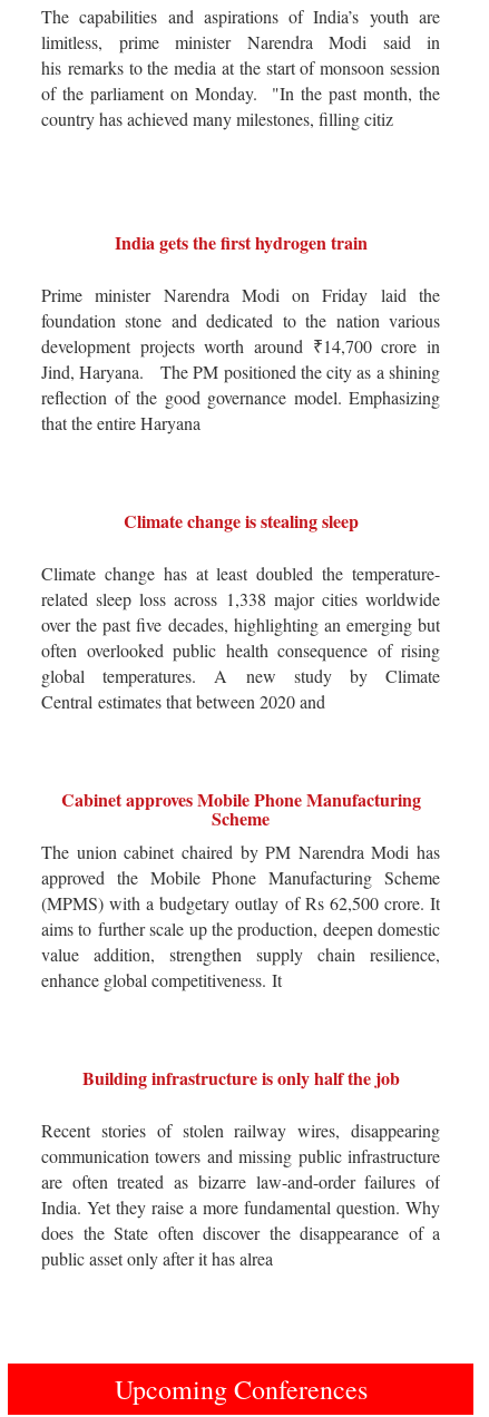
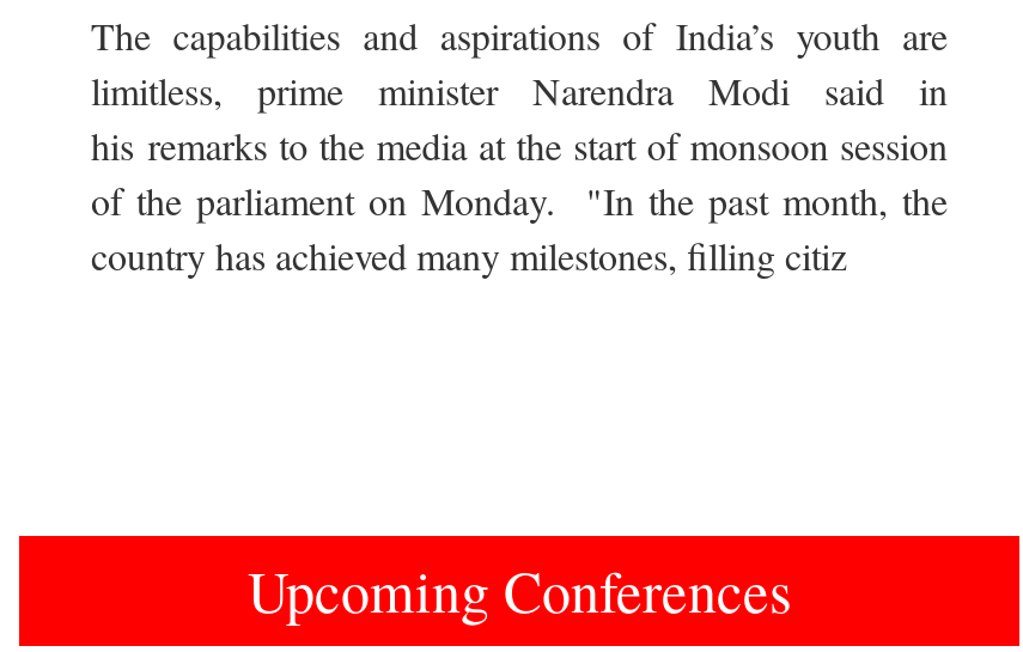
- India gets the first hydrogen train
- Prime minister Narendra Modi on Friday laid the
- foundation stone and dedicated to the nation various
- development projects worth around ₹14,700 crore in
- Jind, Haryana. The PM positioned the city as a shining
- reflection of the good governance model. Emphasizing
- that the entire Haryana

- Climate change is stealing sleep
- Climate change has at least doubled the temperature-
- related sleep loss across 1,338 major cities worldwide
- over the past five decades, highlighting an emerging but
- often overlooked public health consequence of rising
- global temperatures. A new study by Climate
- Central estimates that between 2020 and

- Cabinet approves Mobile Phone Manufacturing
- Scheme
- The union cabinet chaired by PM Narendra Modi has
- approved the Mobile Phone Manufacturing Scheme
- (MPMS) with a budgetary outlay of Rs 62,500 crore. It
- aims to further scale up the production, deepen domestic
- value addition, strengthen supply chain resilience,
- enhance global competitiveness. It

- Building infrastructure is only half the job
- Recent stories of stolen railway wires, disappearing
- communication towers and missing public infrastructure
- are often treated as bizarre law-and-order failures of
- India. Yet they raise a more fundamental question. Why
- does the State often discover the disappearance of a
- public asset only after it has alrea
